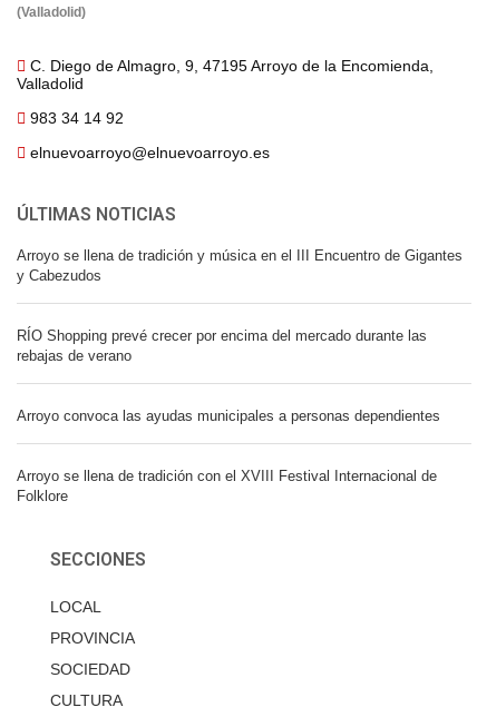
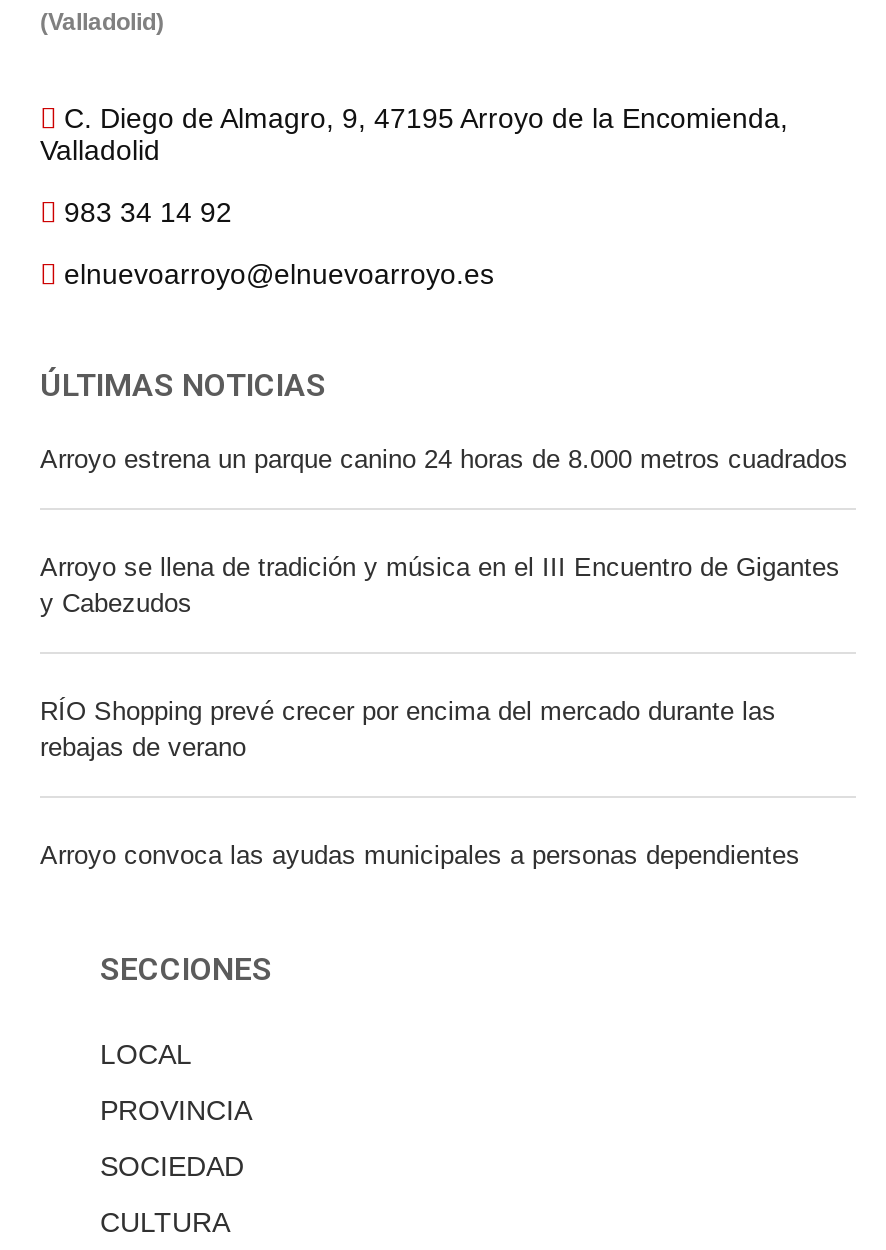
+ Arroyo estrena un parque canino 24 horas de 8.000 metros cuadrados

moved down: Arroyo se llena de tradición y música en el III Encuentro de Gigantes | y Cabezudos | RÍO Shopping prevé crecer por encima del mercado durante las | rebajas de verano | Arroyo convoca las ayudas municipales a personas dependientes

- Arroyo se llena de tradición con el XVIII Festival Internacional de
- Folklore
